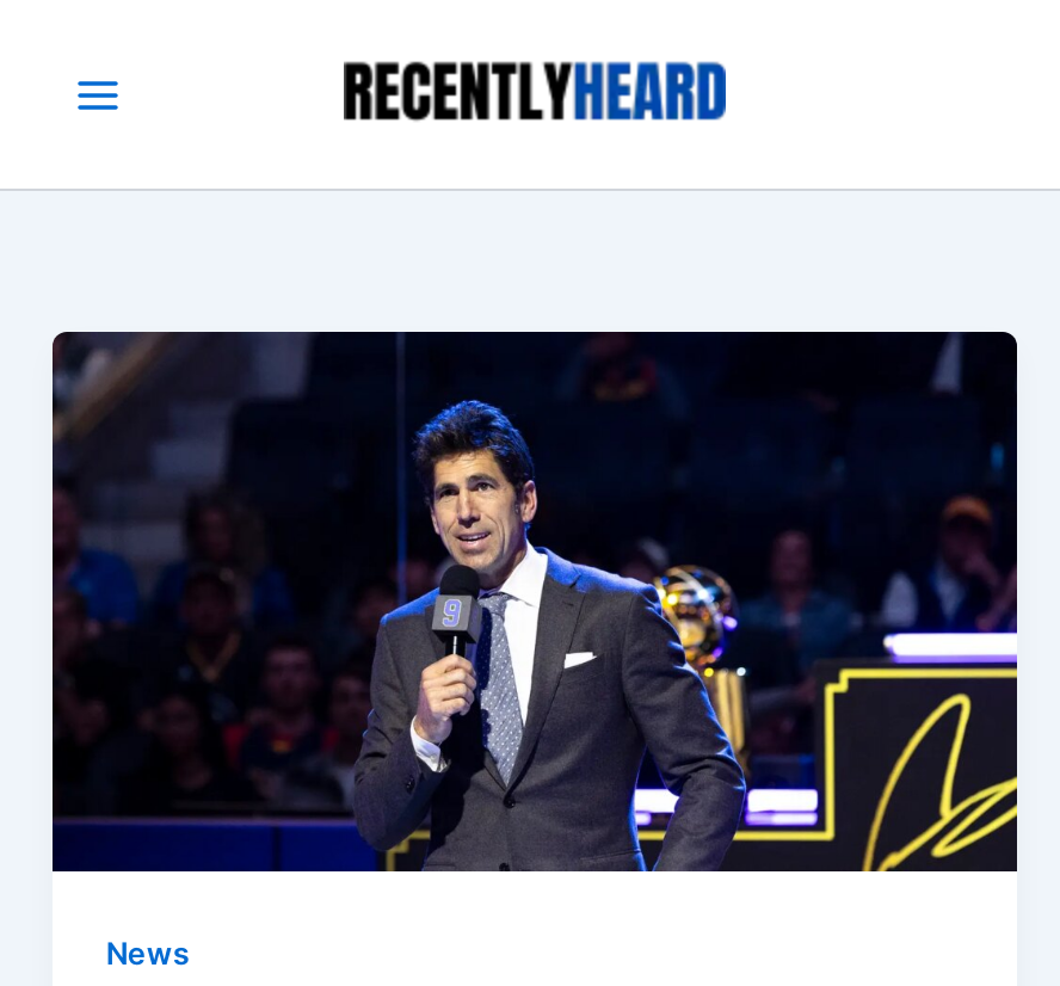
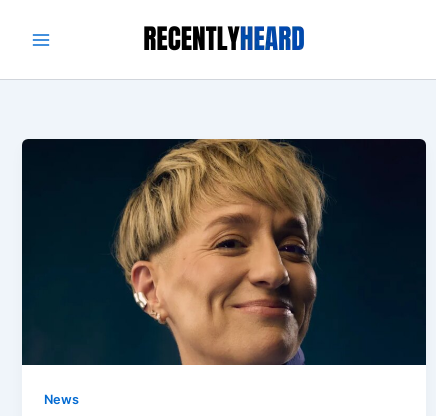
- [image]
+ [image]
